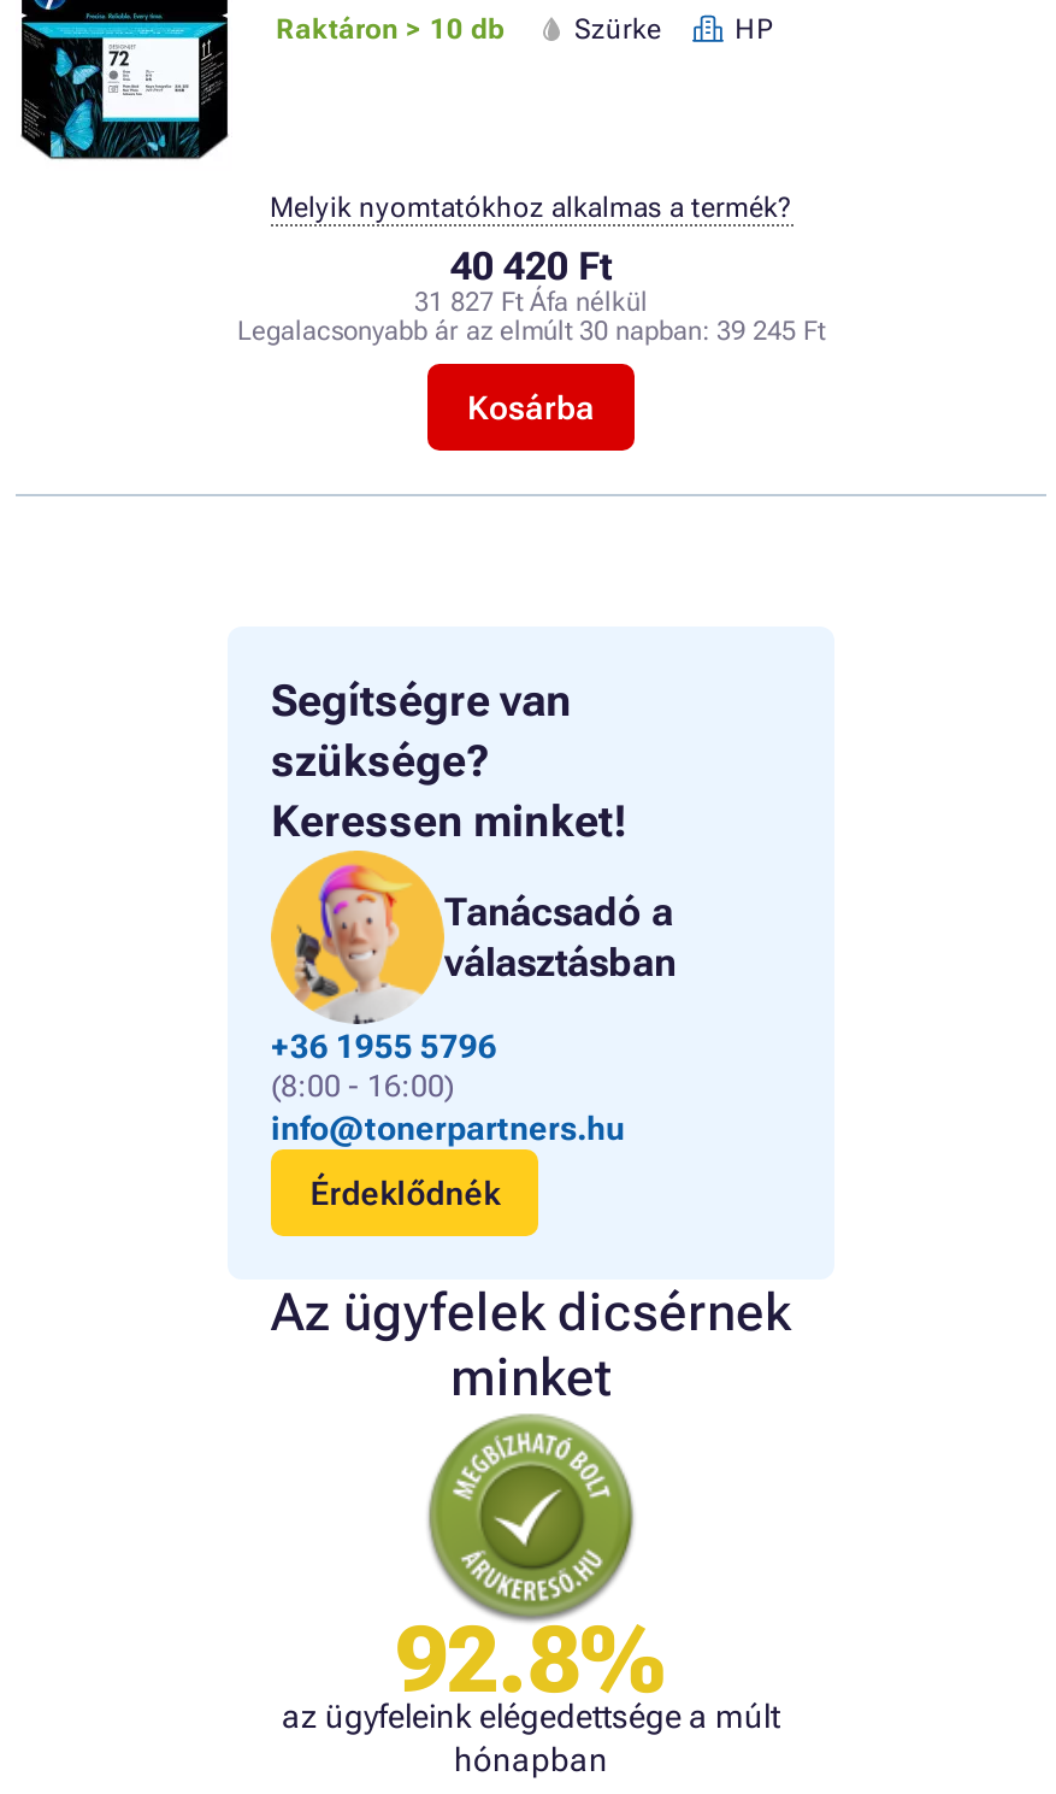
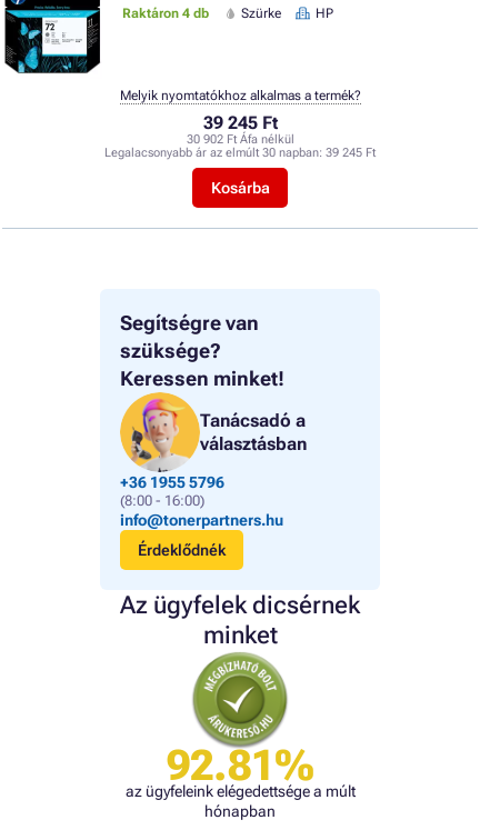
- Raktáron > 10 db
+ Raktáron 4 db

- 40 420 Ft
+ 39 245 Ft

- 31 827 Ft Áfa nélkül
+ 30 902 Ft Áfa nélkül

- 92.8%
+ 92.81%
